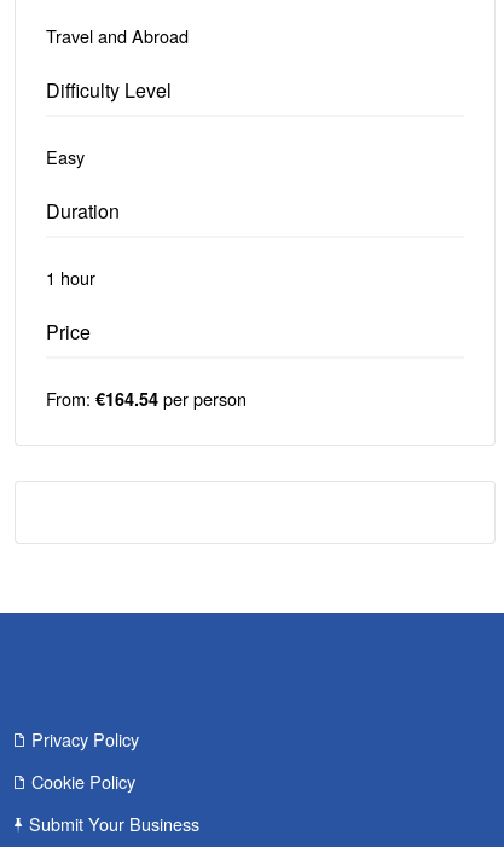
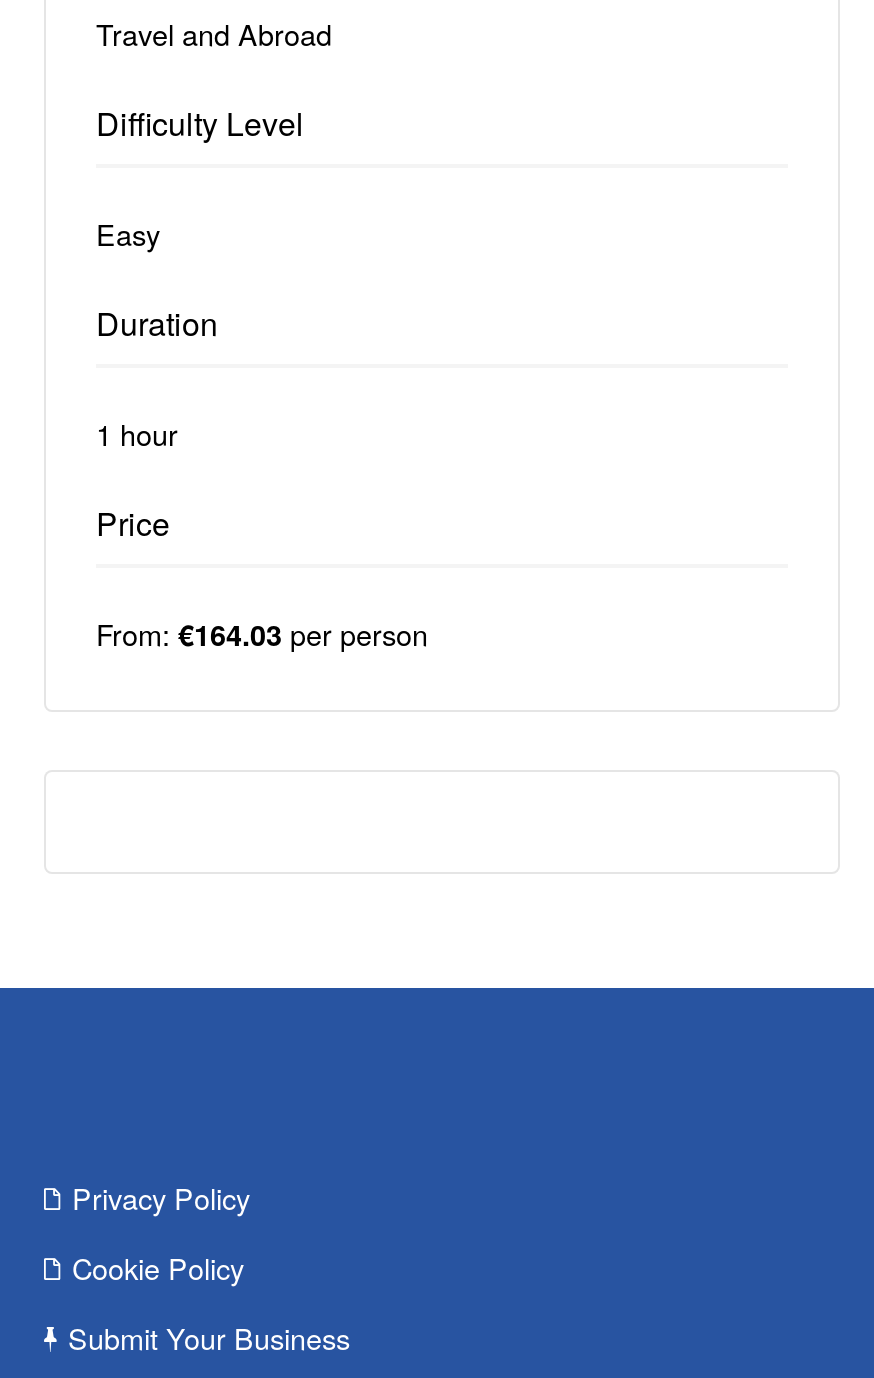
- From: €164.54 per person
+ From: €164.03 per person
